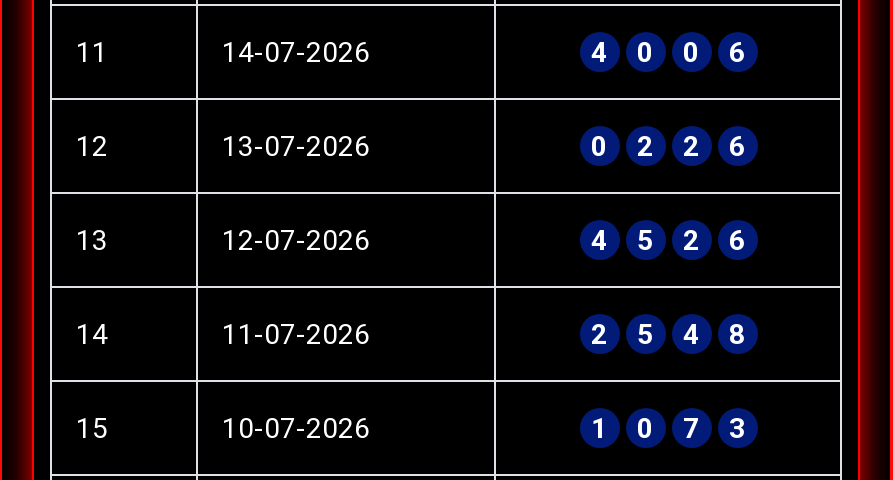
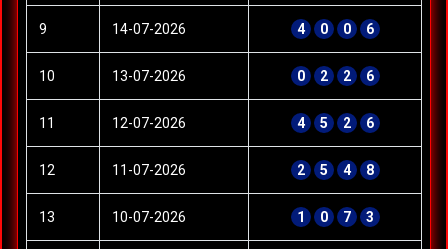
- 11
+ 9

- 12
+ 10

- 13
+ 11

- 14
+ 12

- 15
+ 13
